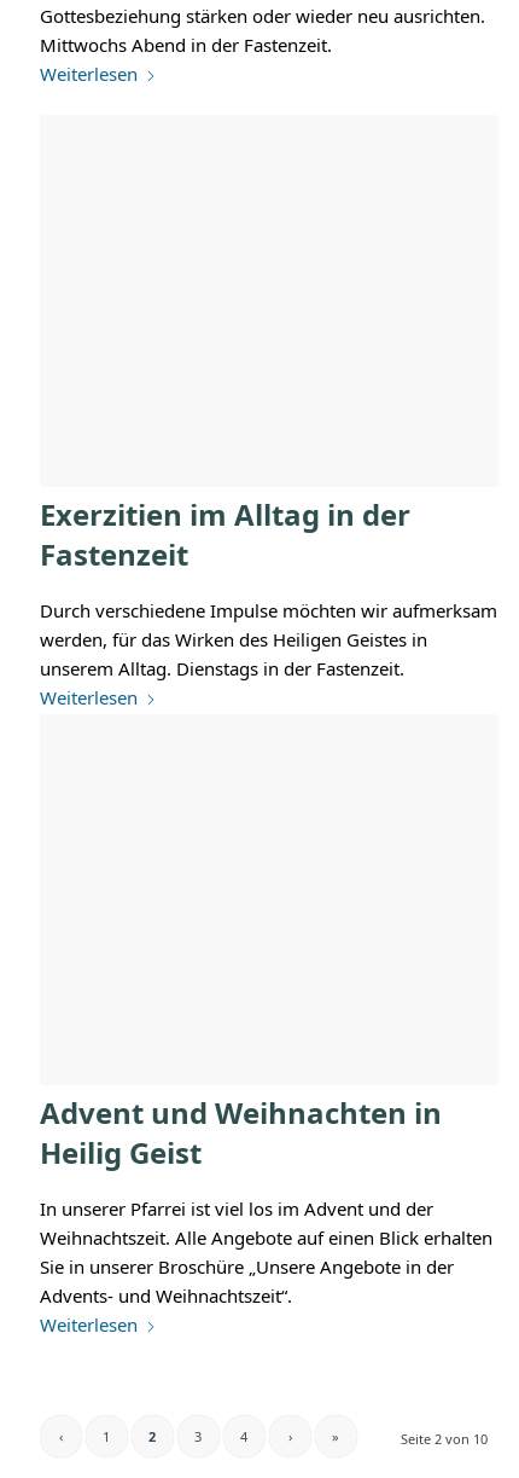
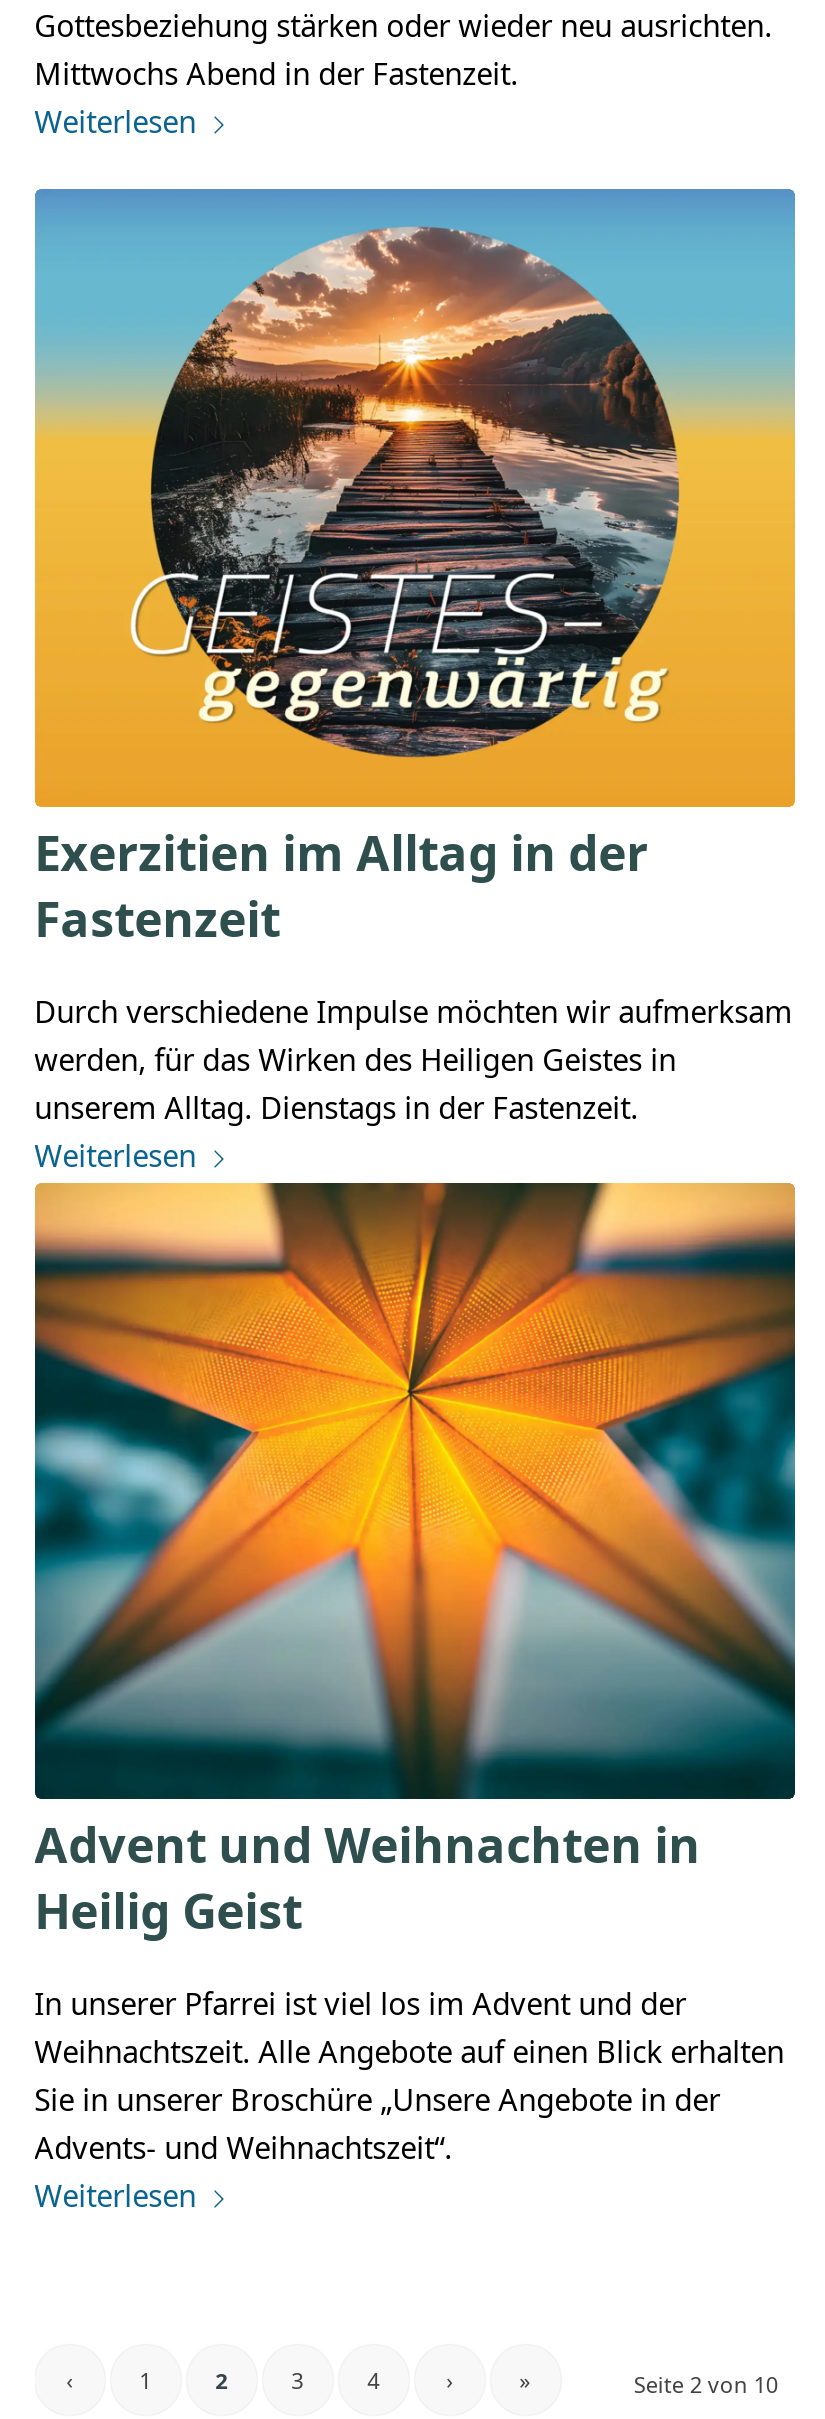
+ [image]

+ [image]
